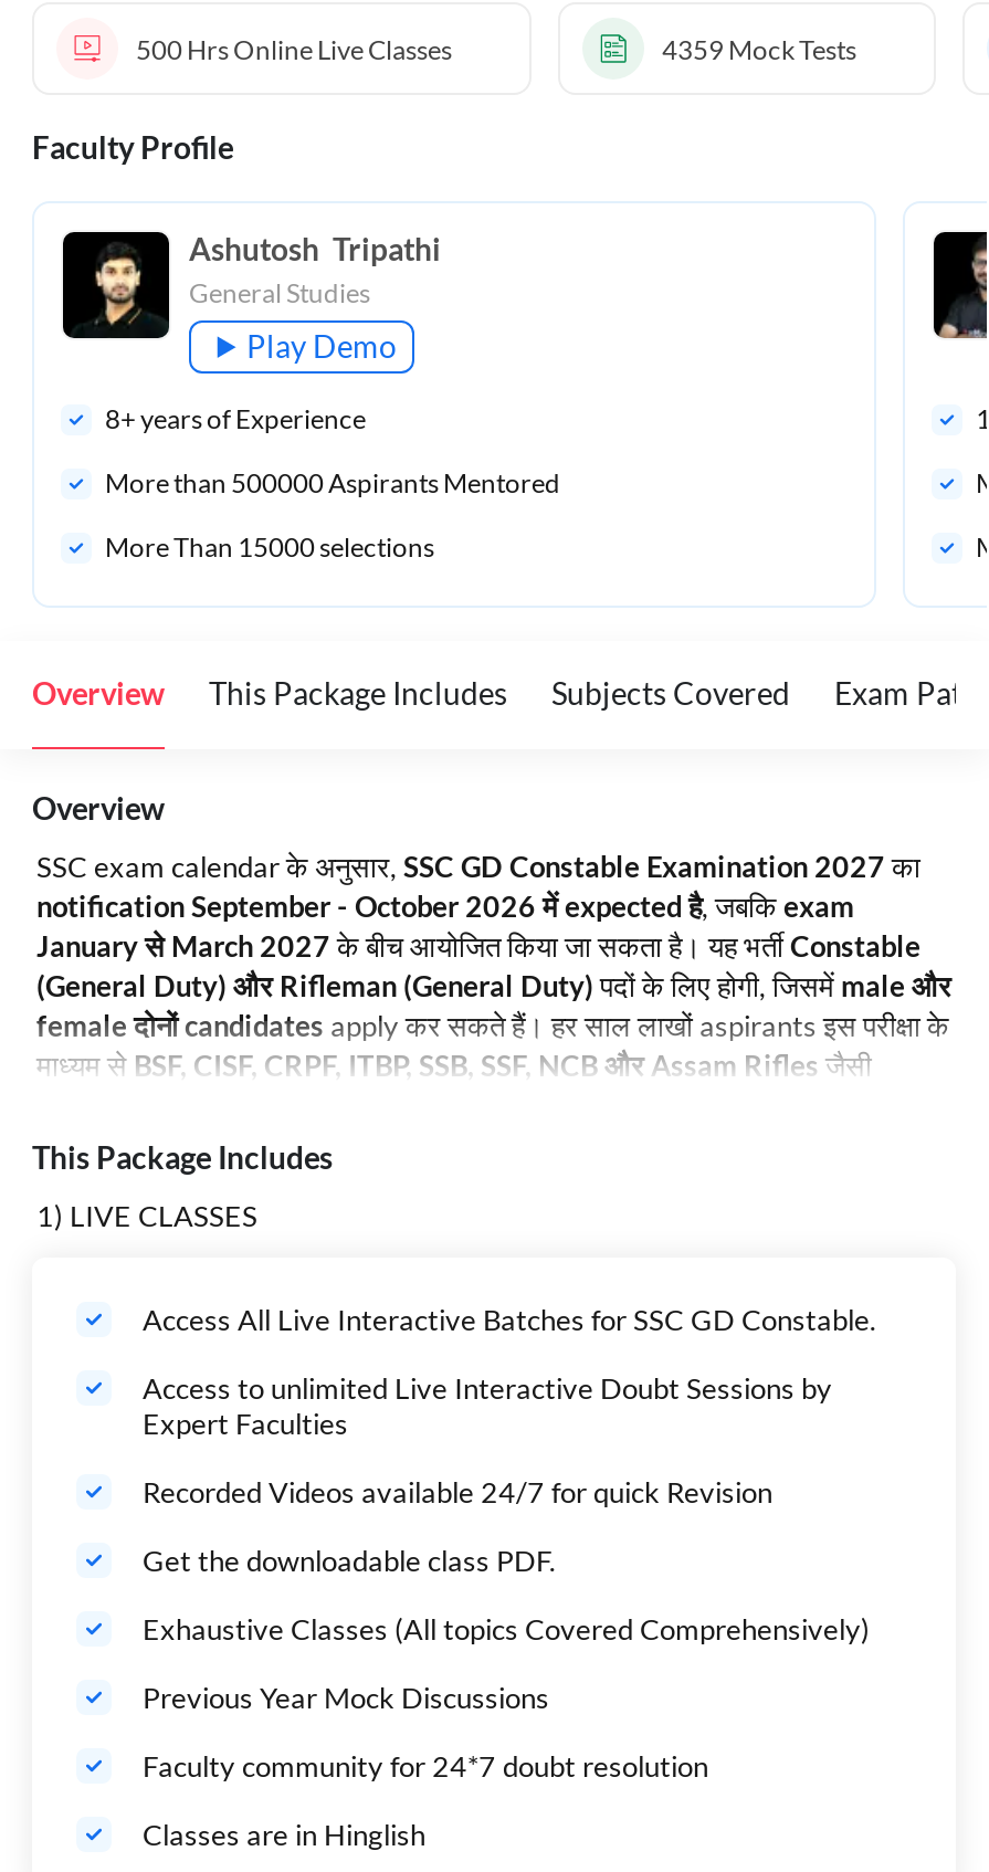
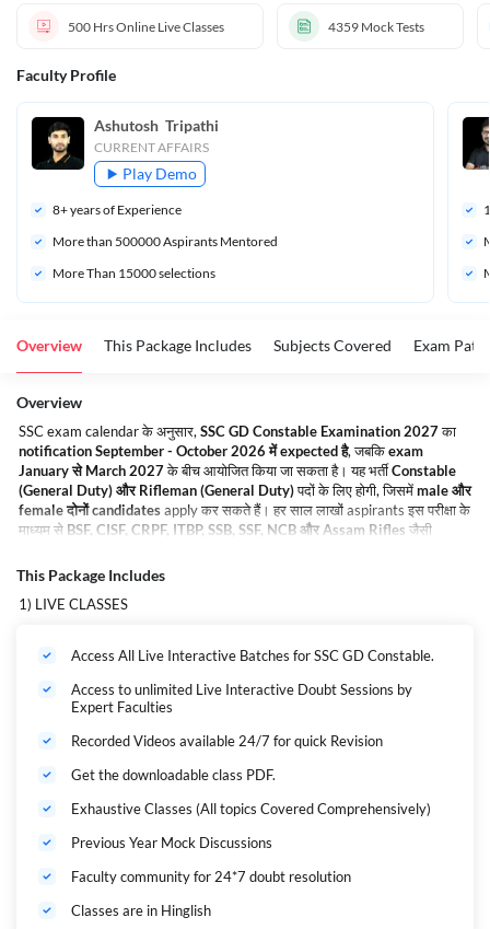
- General Studies
+ CURRENT AFFAIRS
